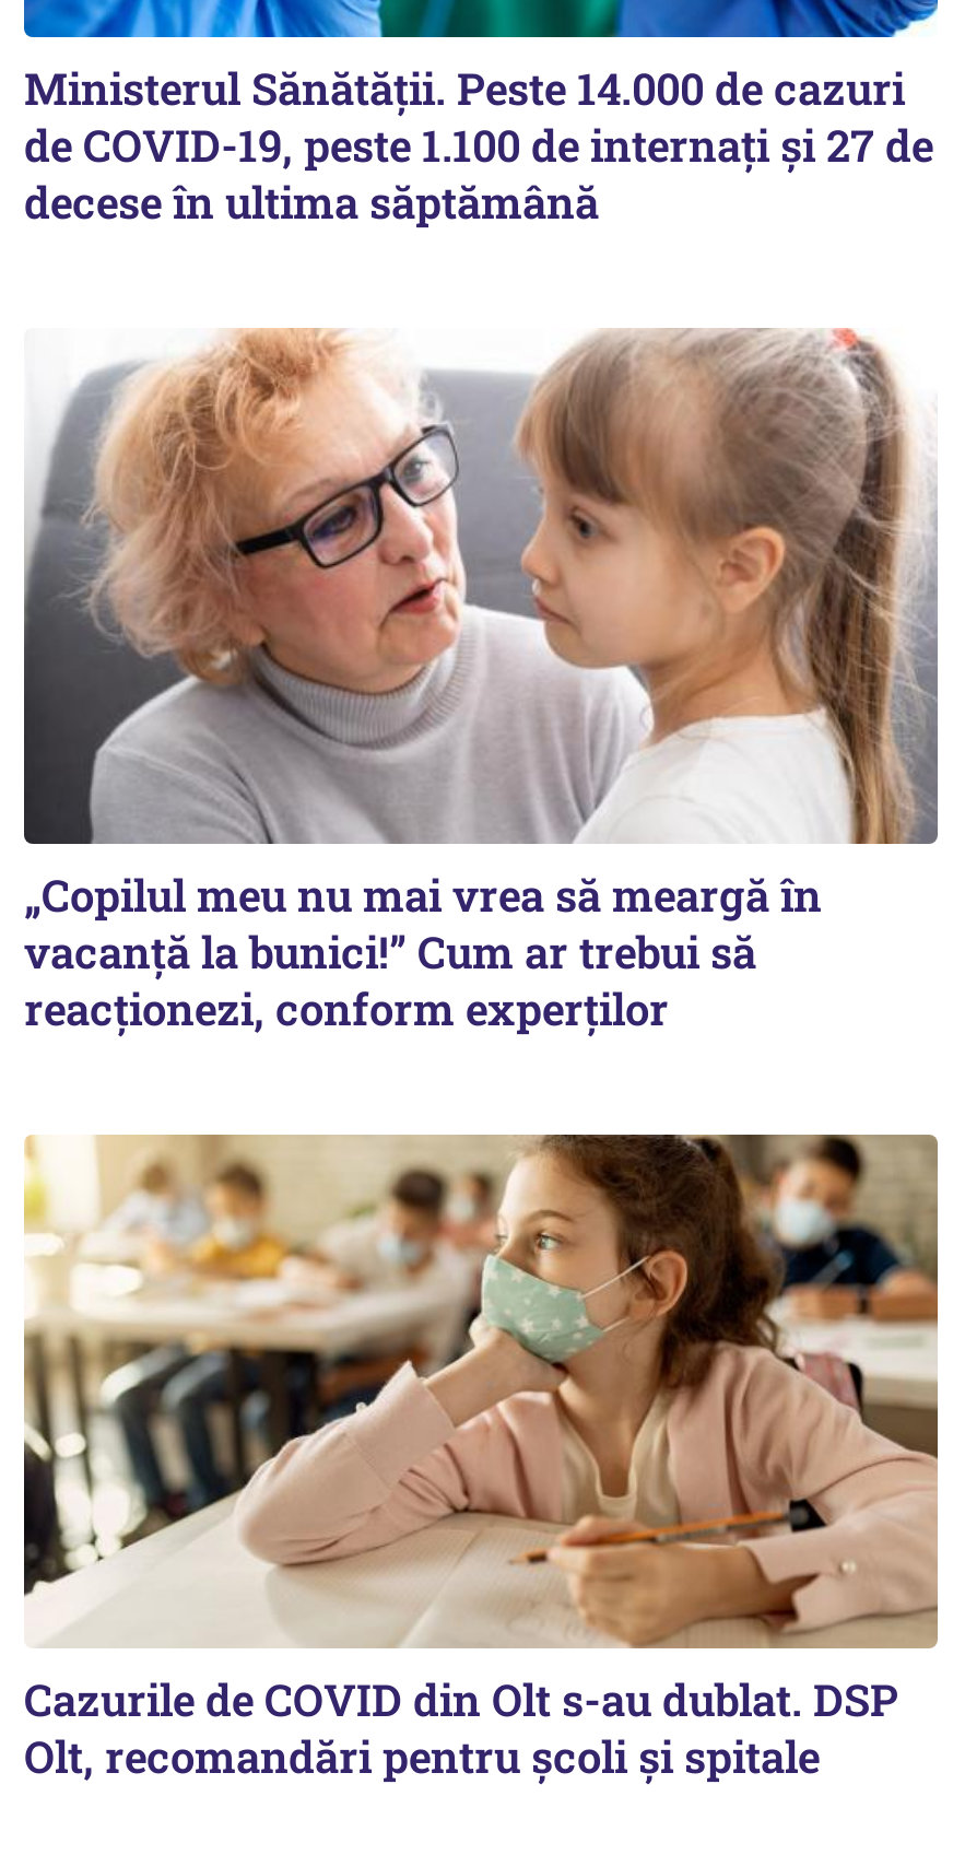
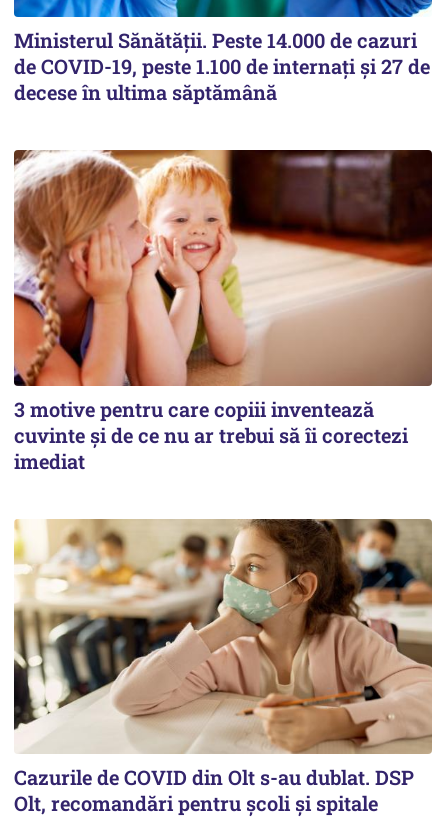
- [image]
- „Copilul meu nu mai vrea să meargă în
- vacanță la bunici!” Cum ar trebui să
- reacționezi, conform experților
+ [image]
+ 3 motive pentru care copiii inventează
+ cuvinte și de ce nu ar trebui să îi corectezi
+ imediat
